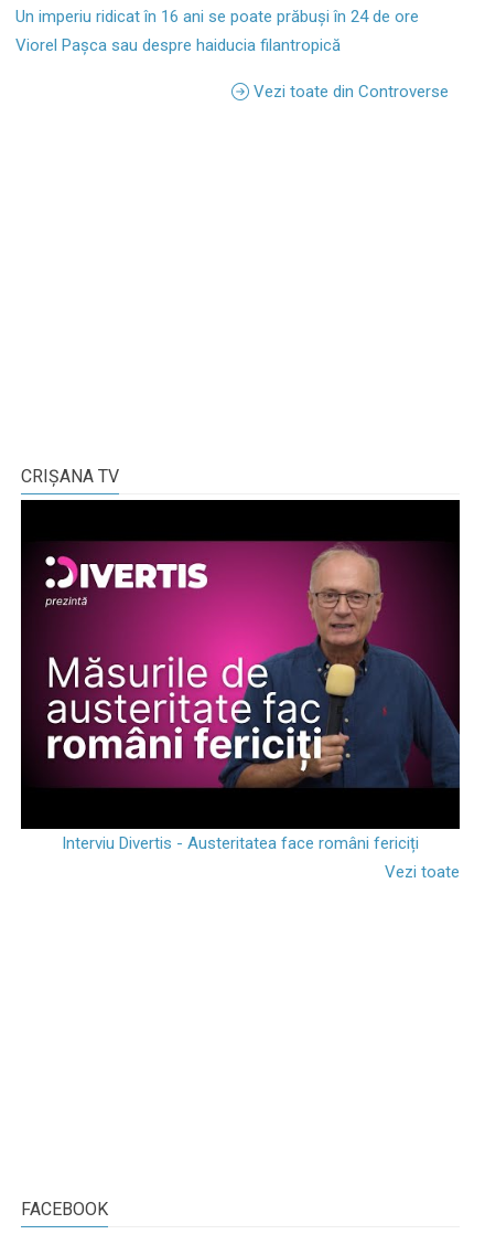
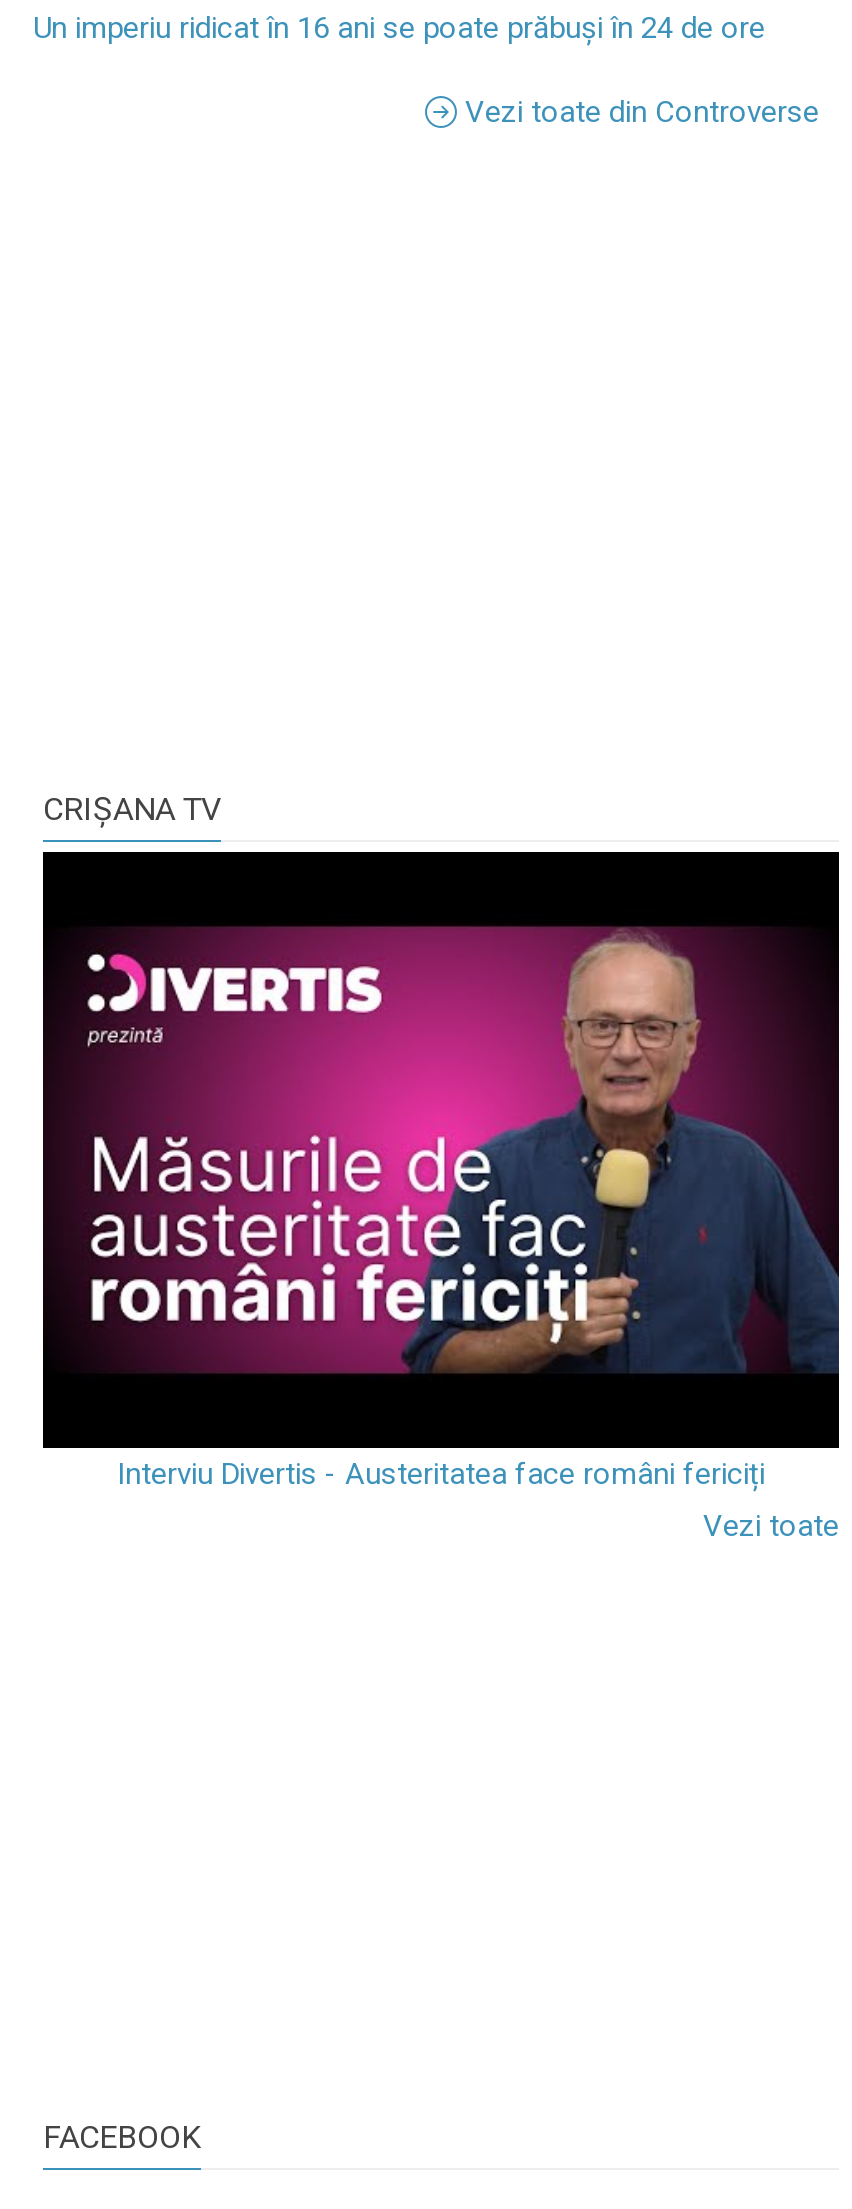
- Viorel Pașca sau despre haiducia filantropică
